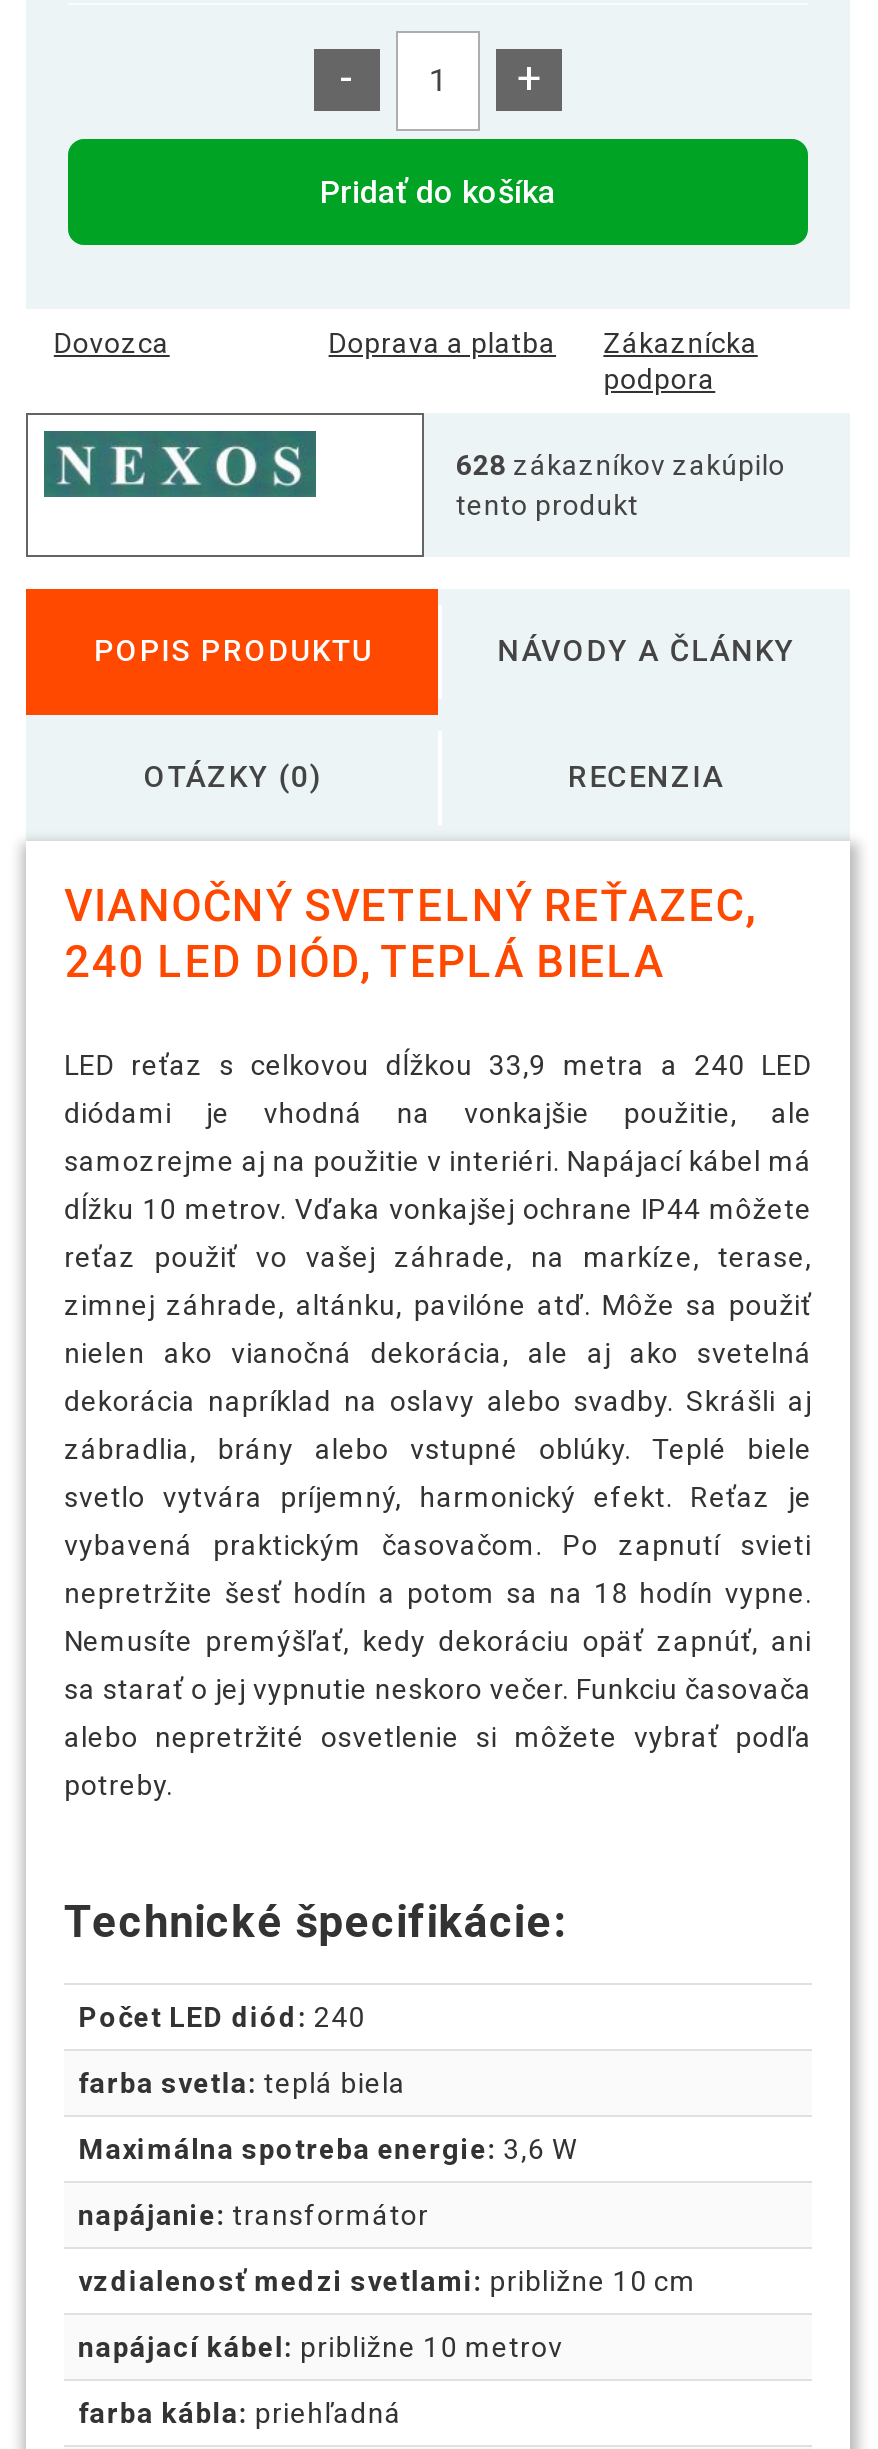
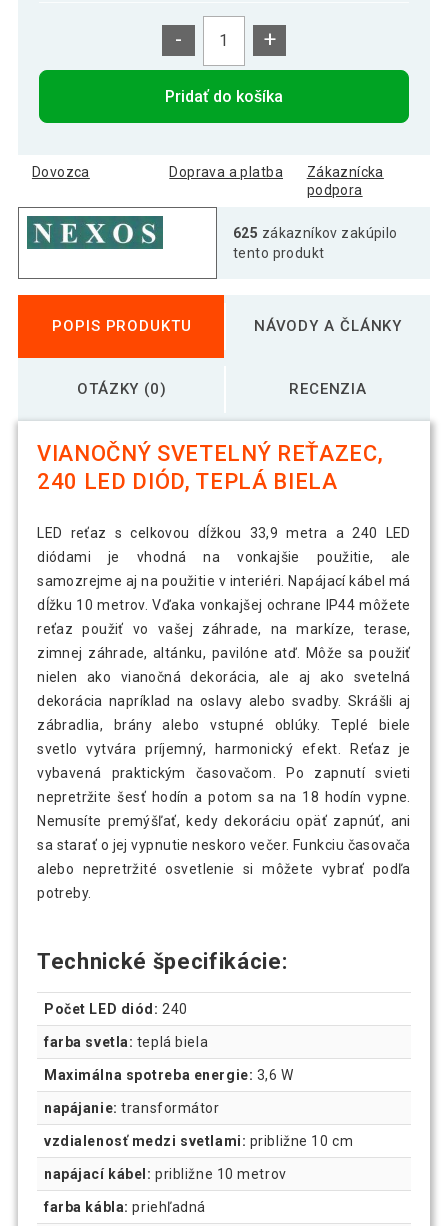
- 628 zákazníkov zakúpilo
+ 625 zákazníkov zakúpilo
